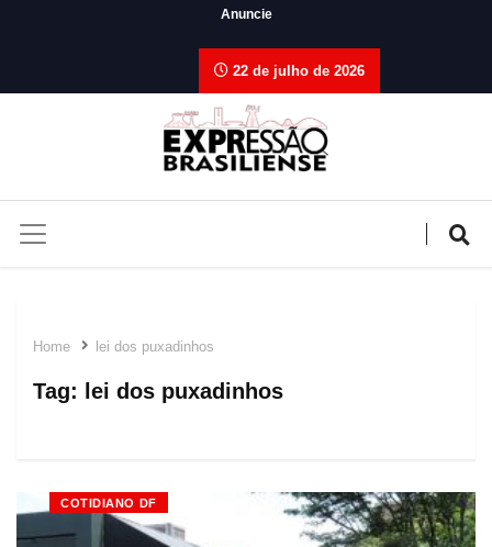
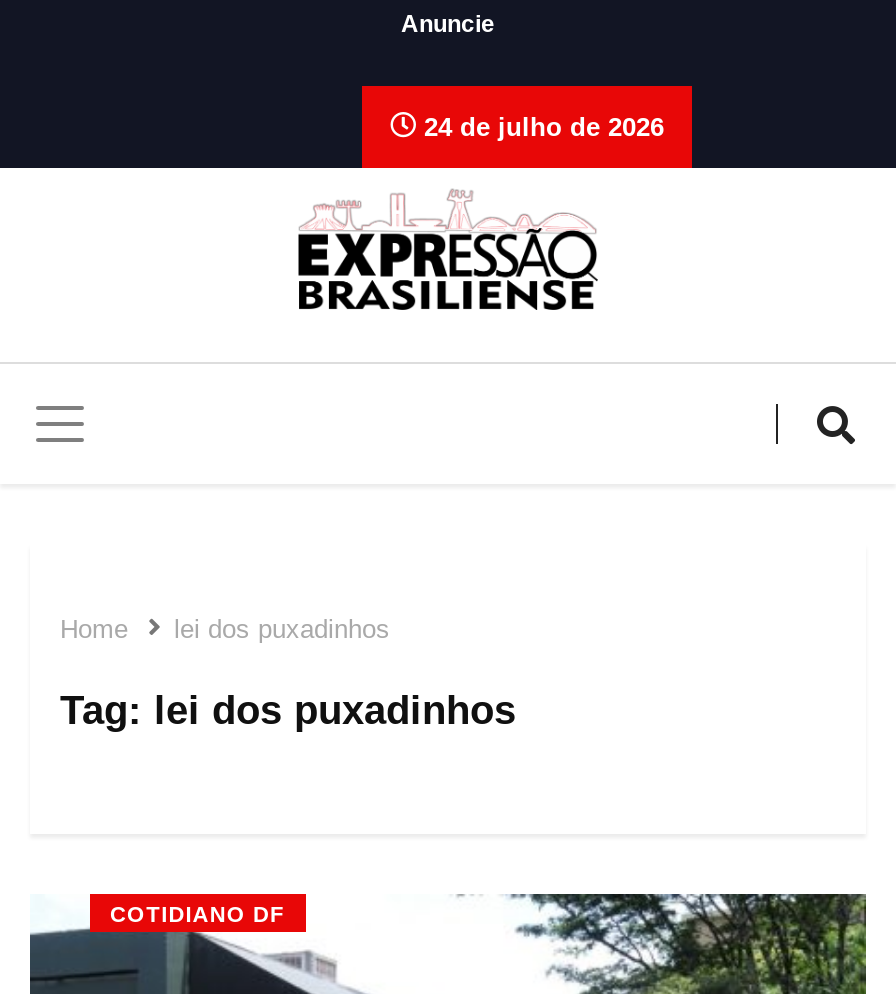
- 22 de julho de 2026
+ 24 de julho de 2026
